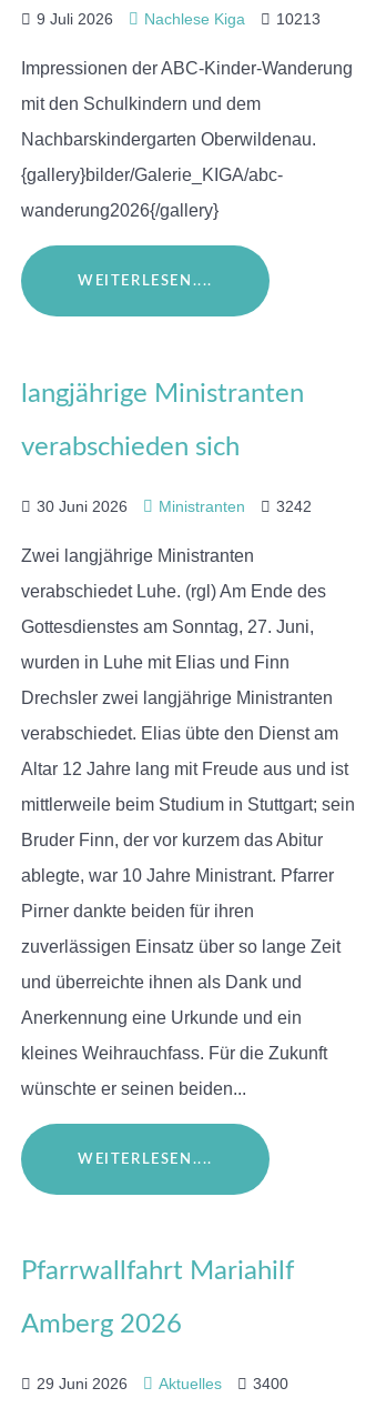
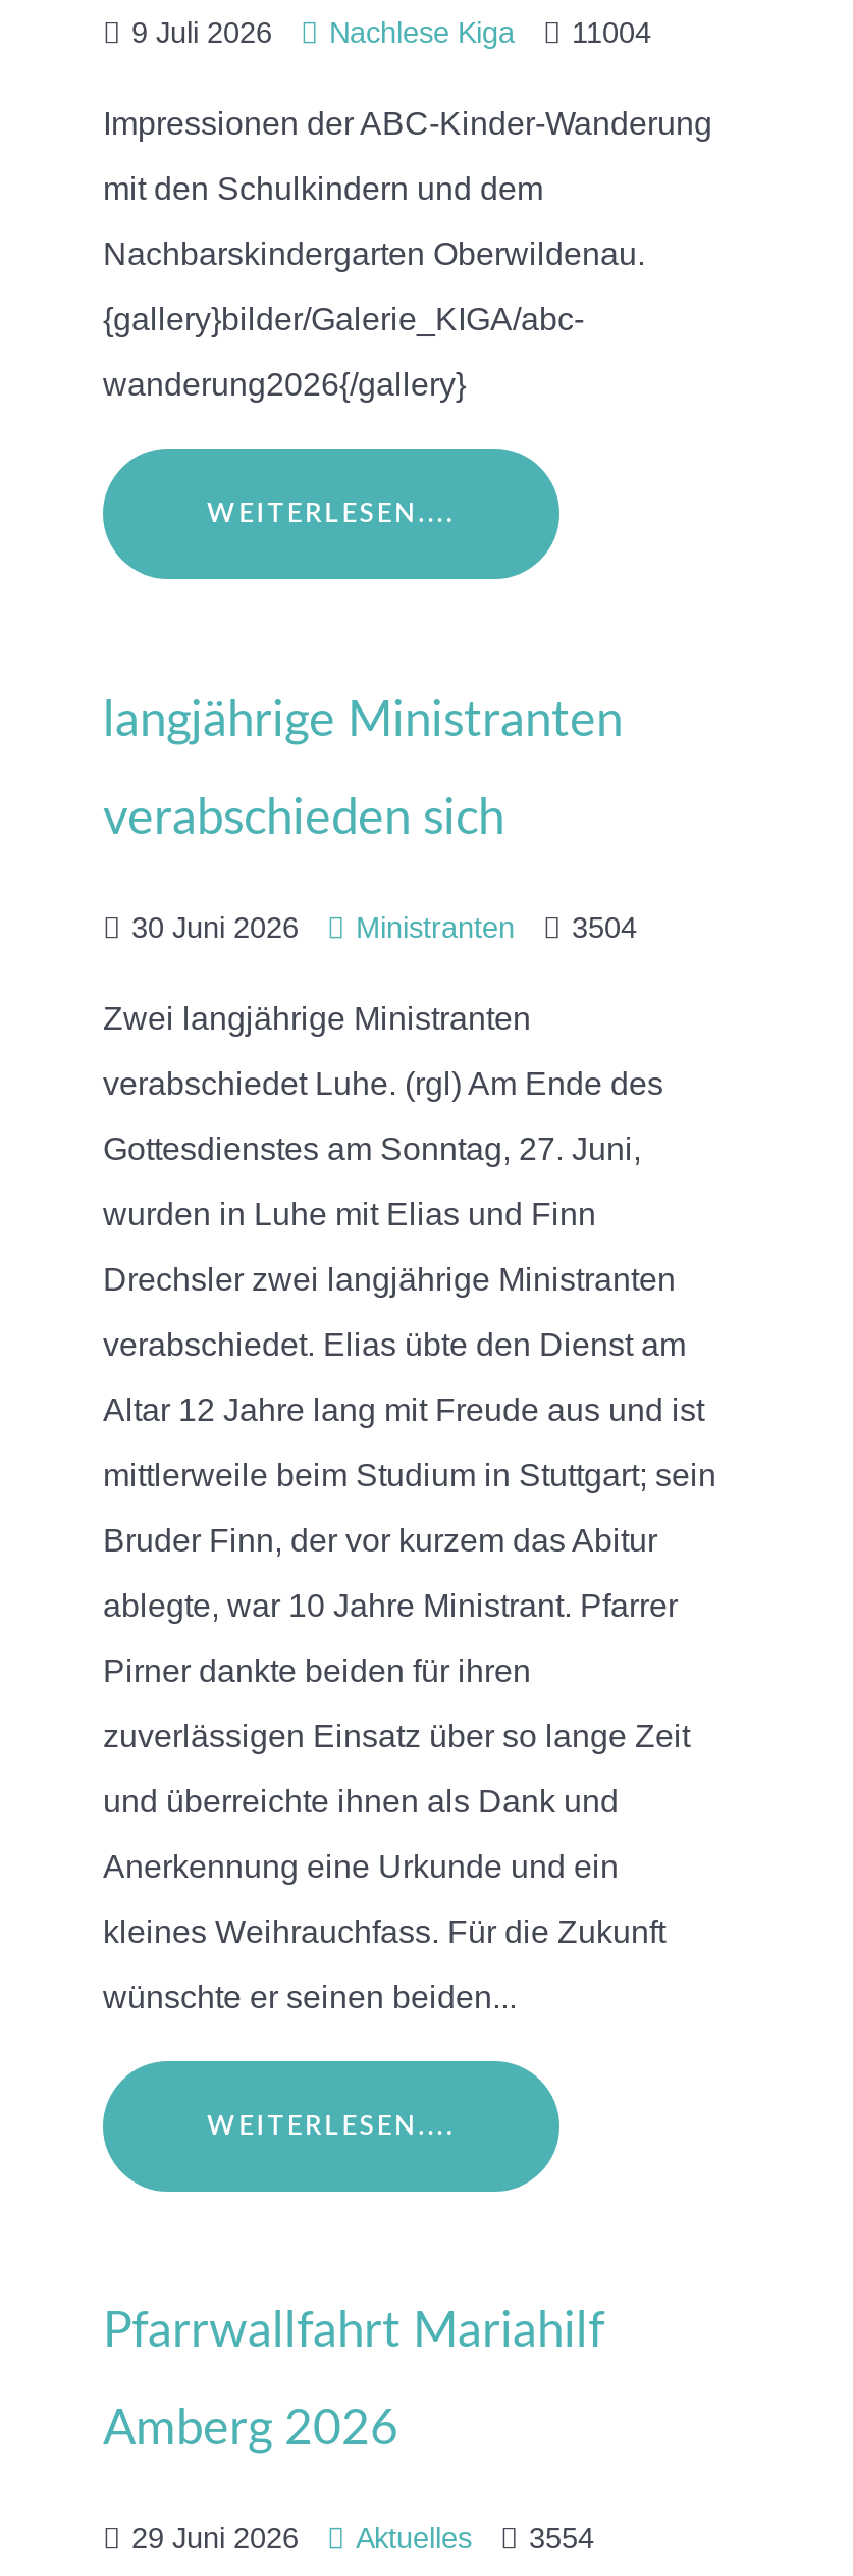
- 9 Juli 2026 Nachlese Kiga 10213
+ 9 Juli 2026 Nachlese Kiga 11004

- 30 Juni 2026 Ministranten 3242
+ 30 Juni 2026 Ministranten 3504

- 29 Juni 2026 Aktuelles 3400
+ 29 Juni 2026 Aktuelles 3554
